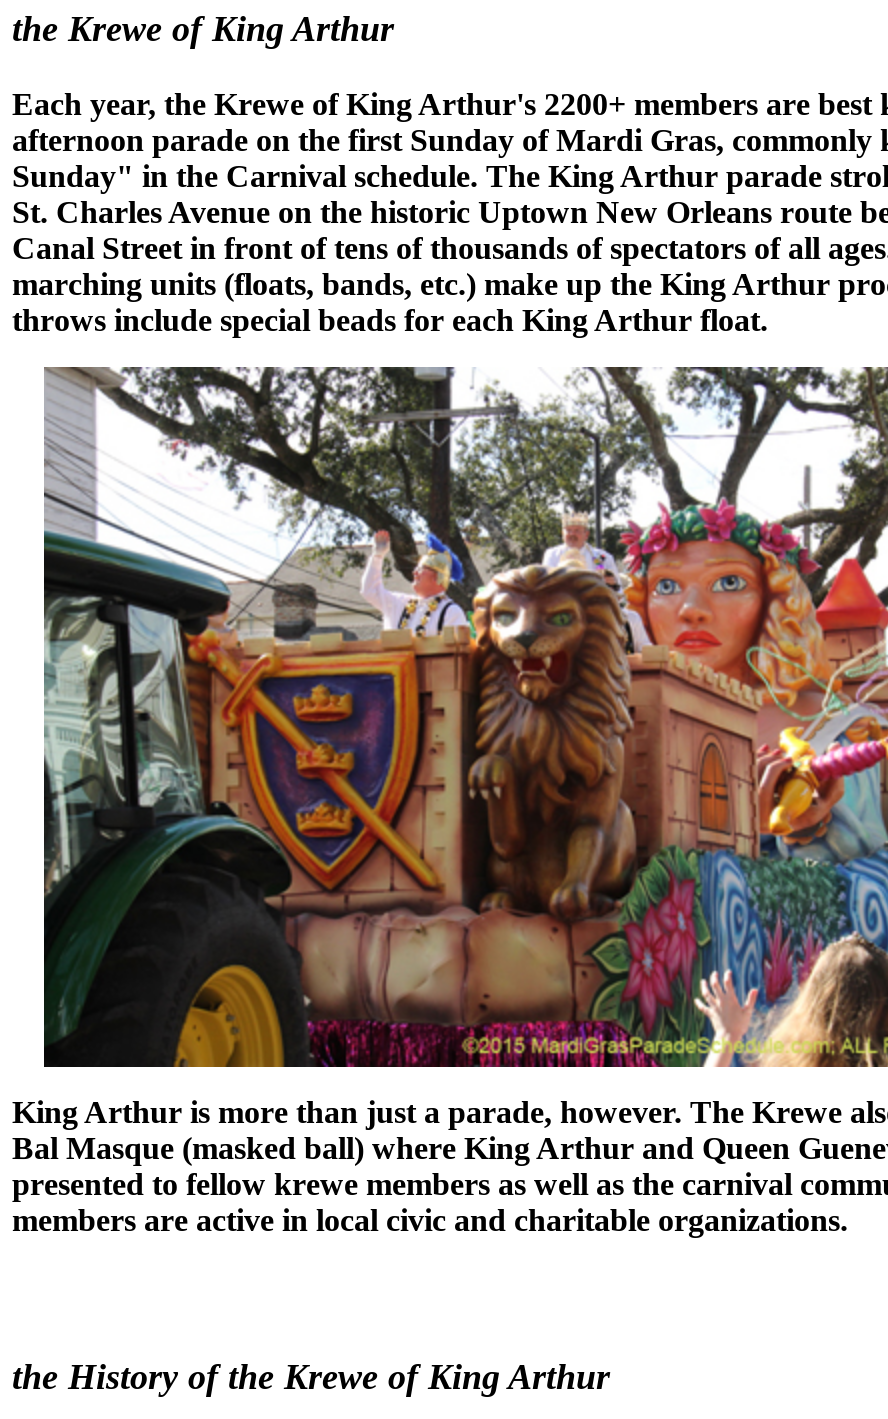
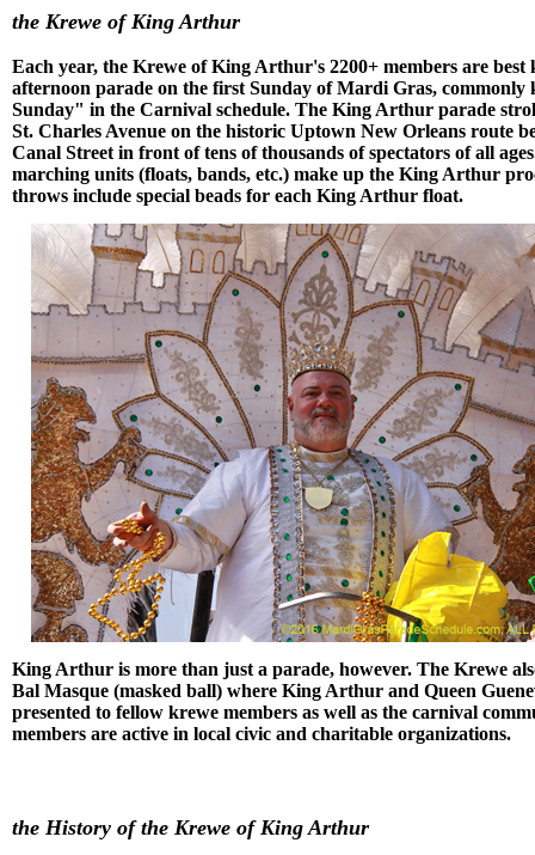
- [image]
+ [image]
